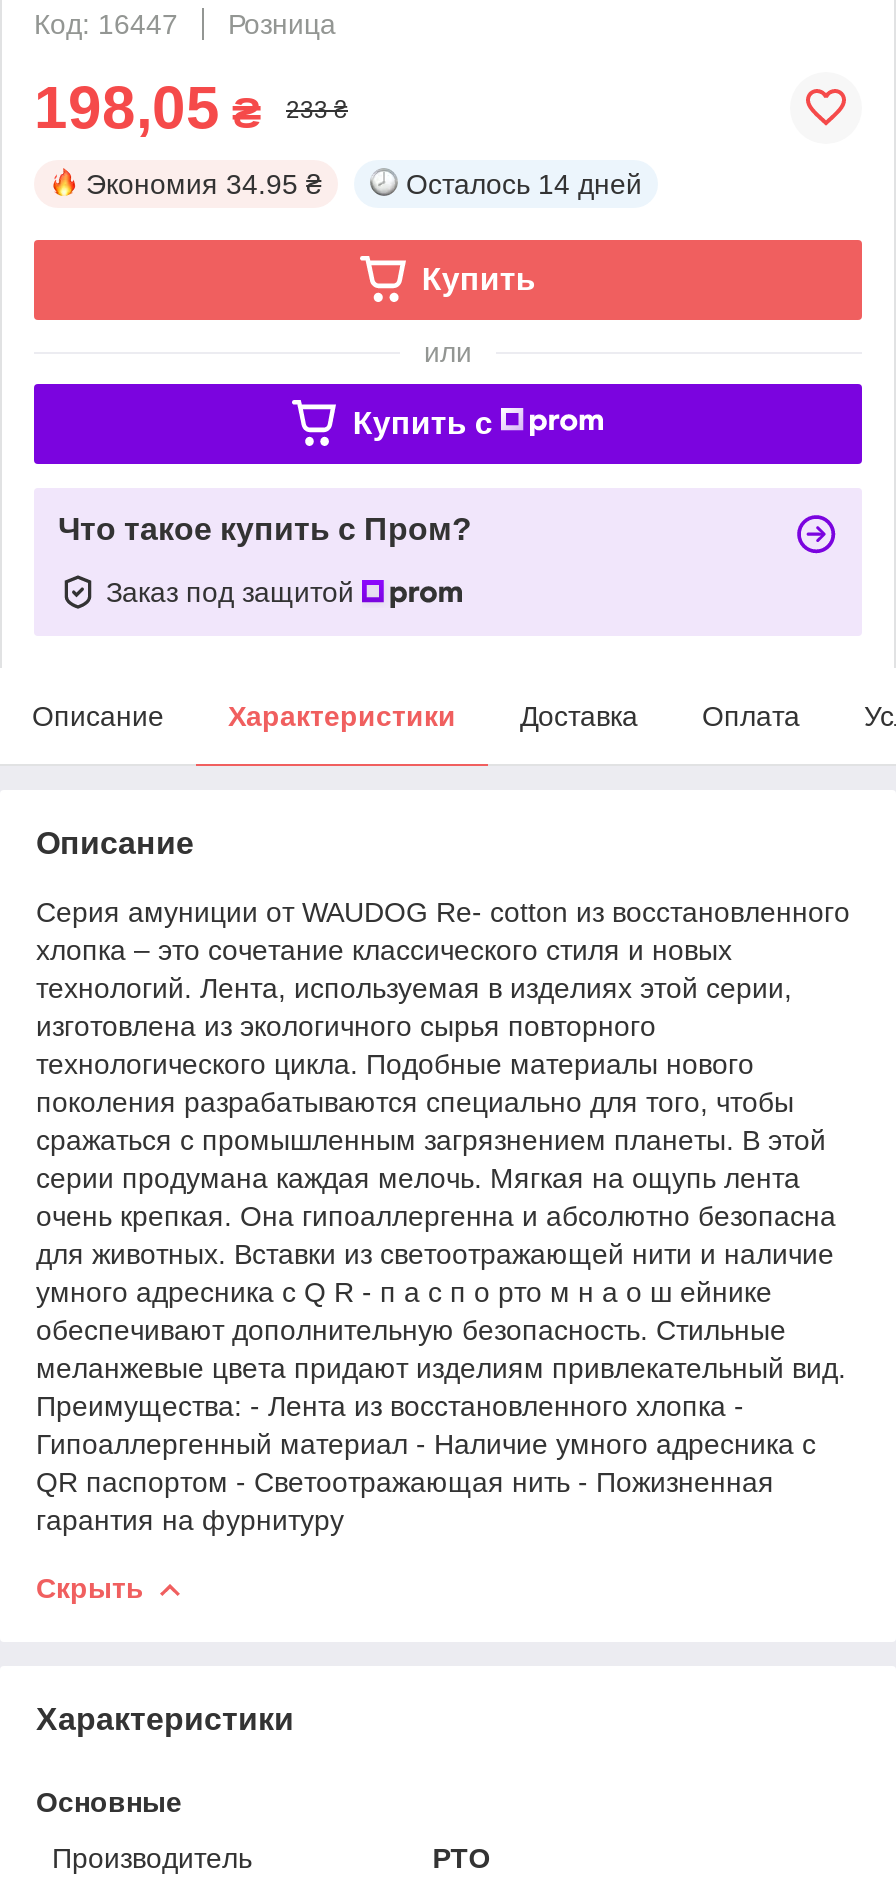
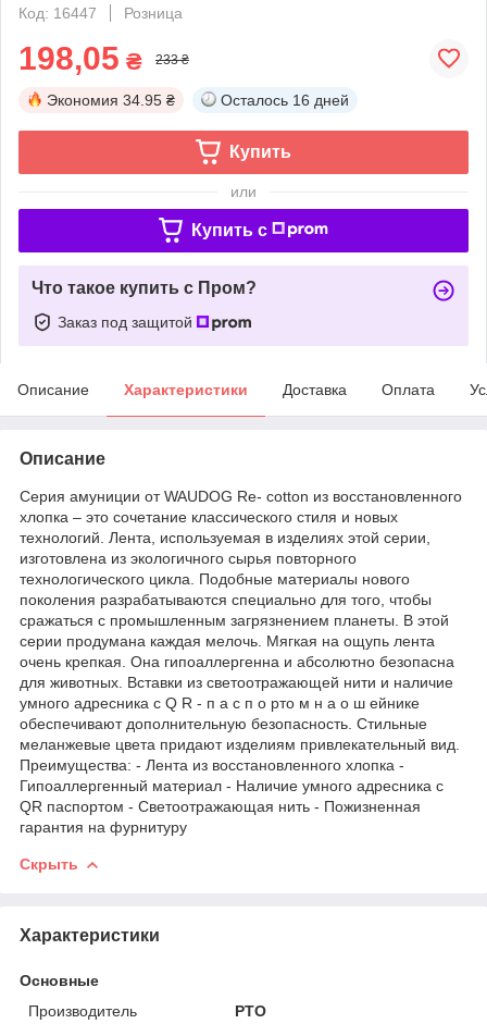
- Осталось 14 дней
+ Осталось 16 дней
